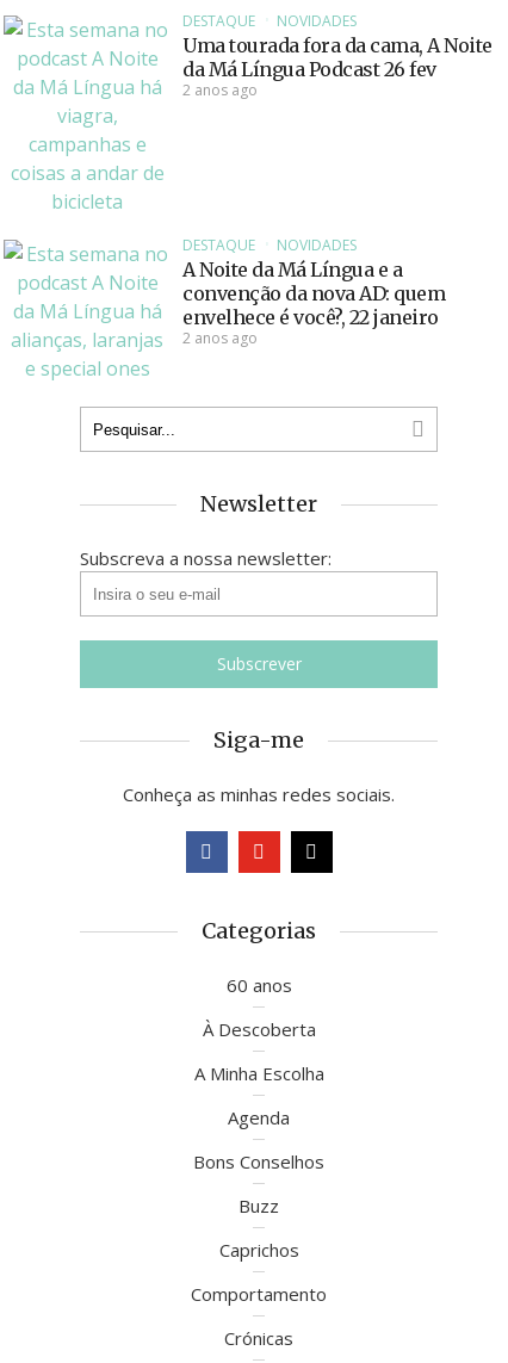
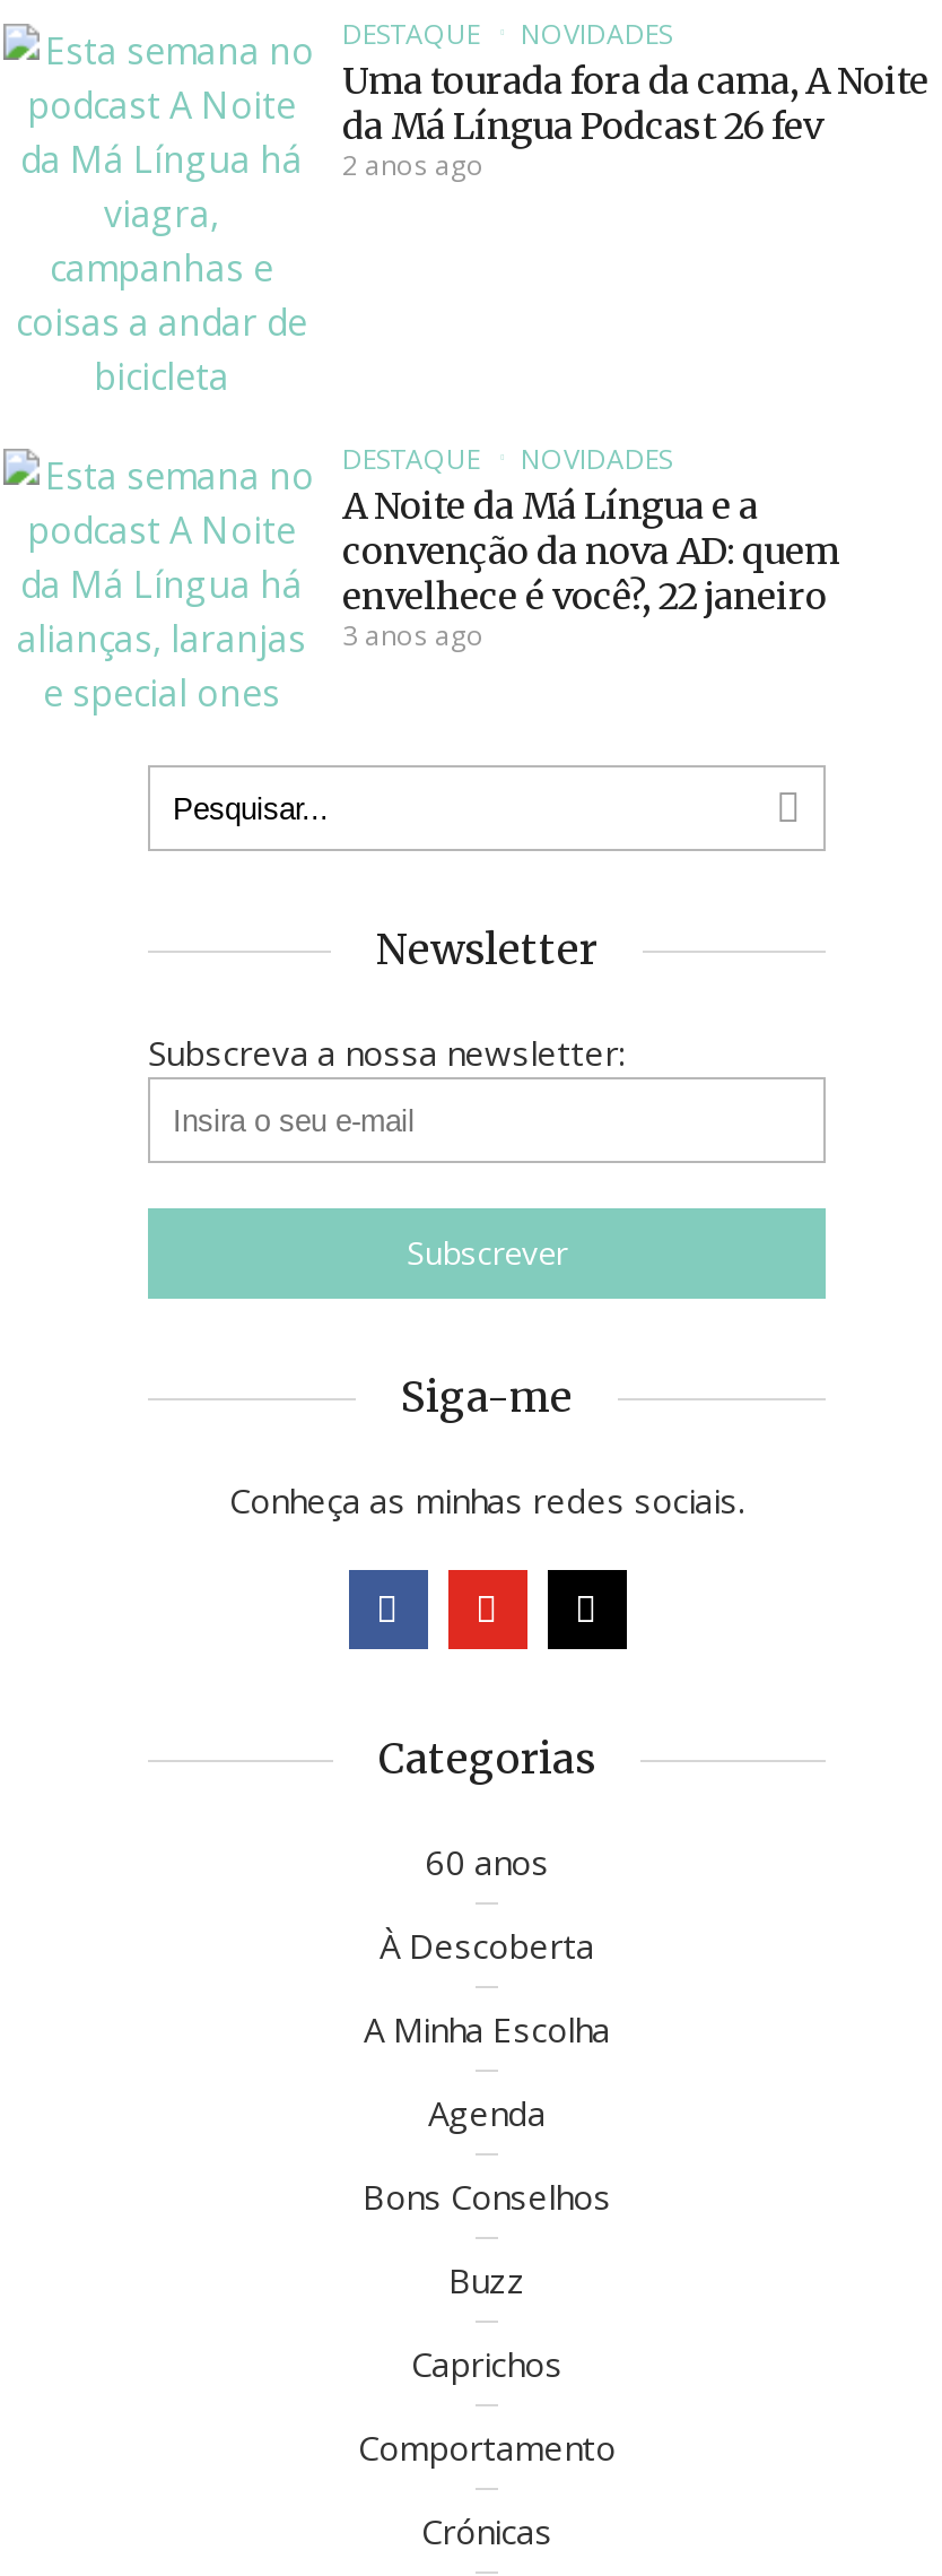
- 2 anos ago
+ 3 anos ago
